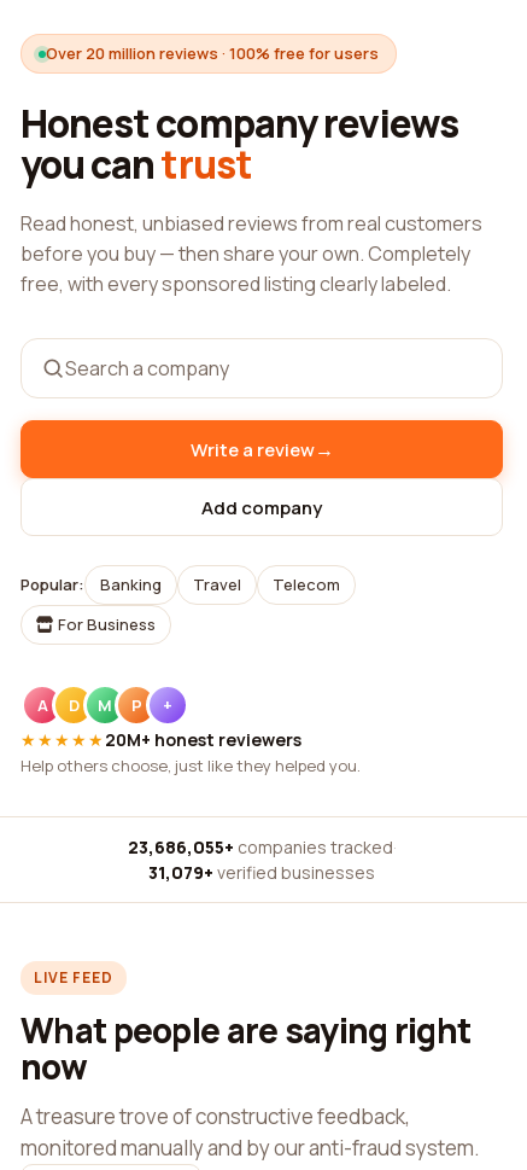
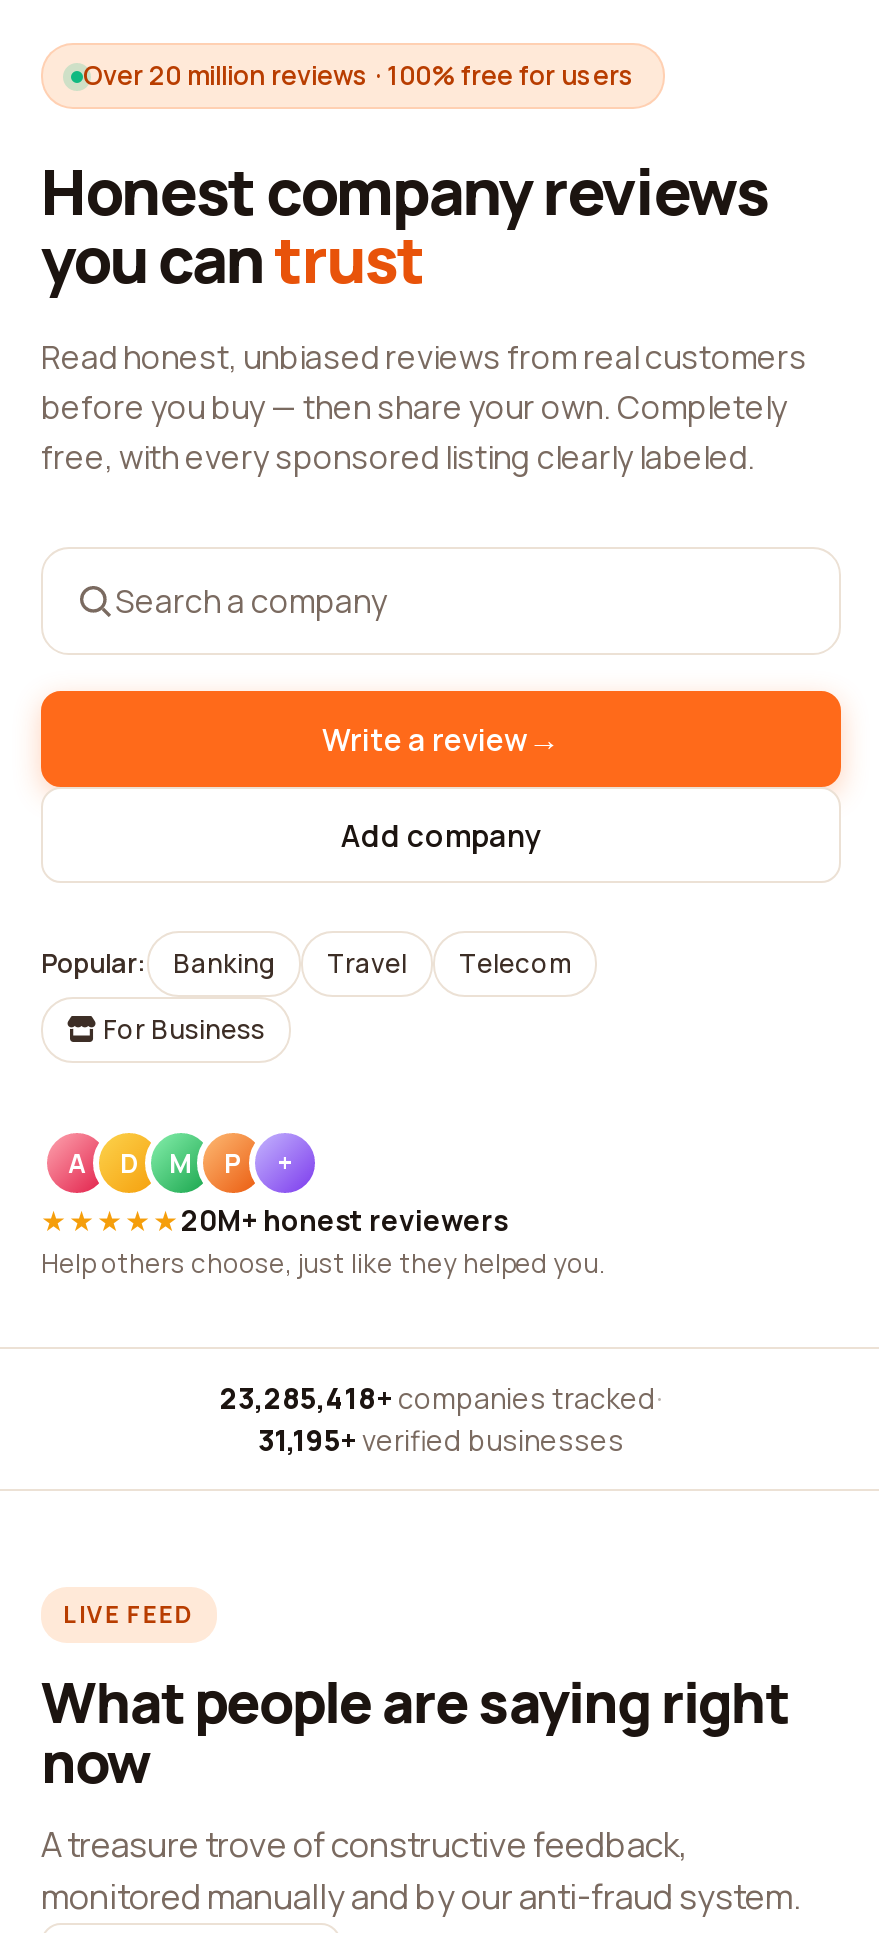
- 23,686,055+ companies tracked ·
+ 23,285,418+ companies tracked ·

- 31,079+ verified businesses
+ 31,195+ verified businesses
